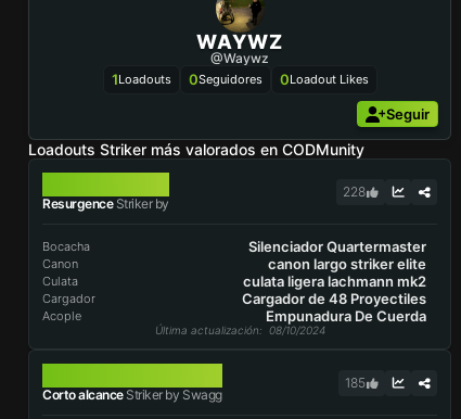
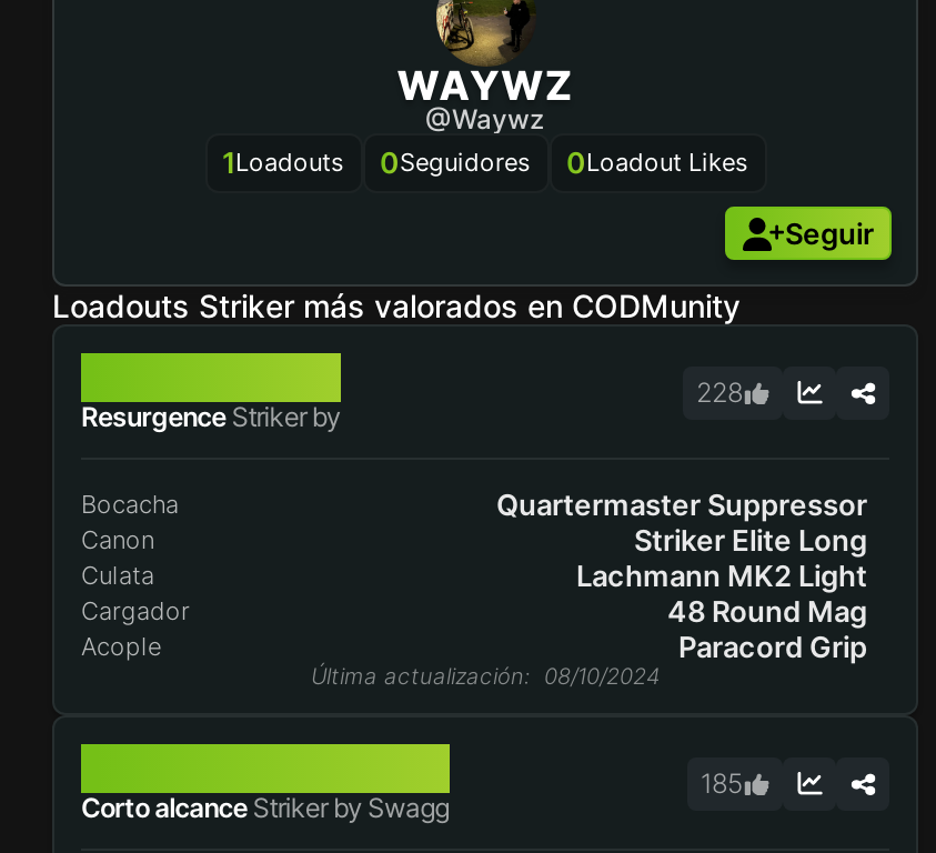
- Silenciador Quartermaster
+ Quartermaster Suppressor

- canon largo striker elite
+ Striker Elite Long

- culata ligera lachmann mk2
+ Lachmann MK2 Light

- Cargador de 48 Proyectiles
+ 48 Round Mag

- Empunadura De Cuerda
+ Paracord Grip
